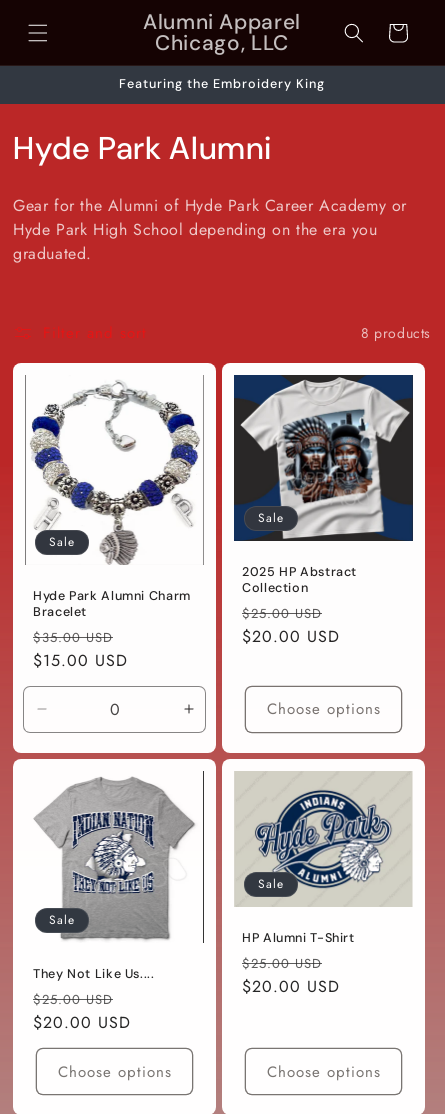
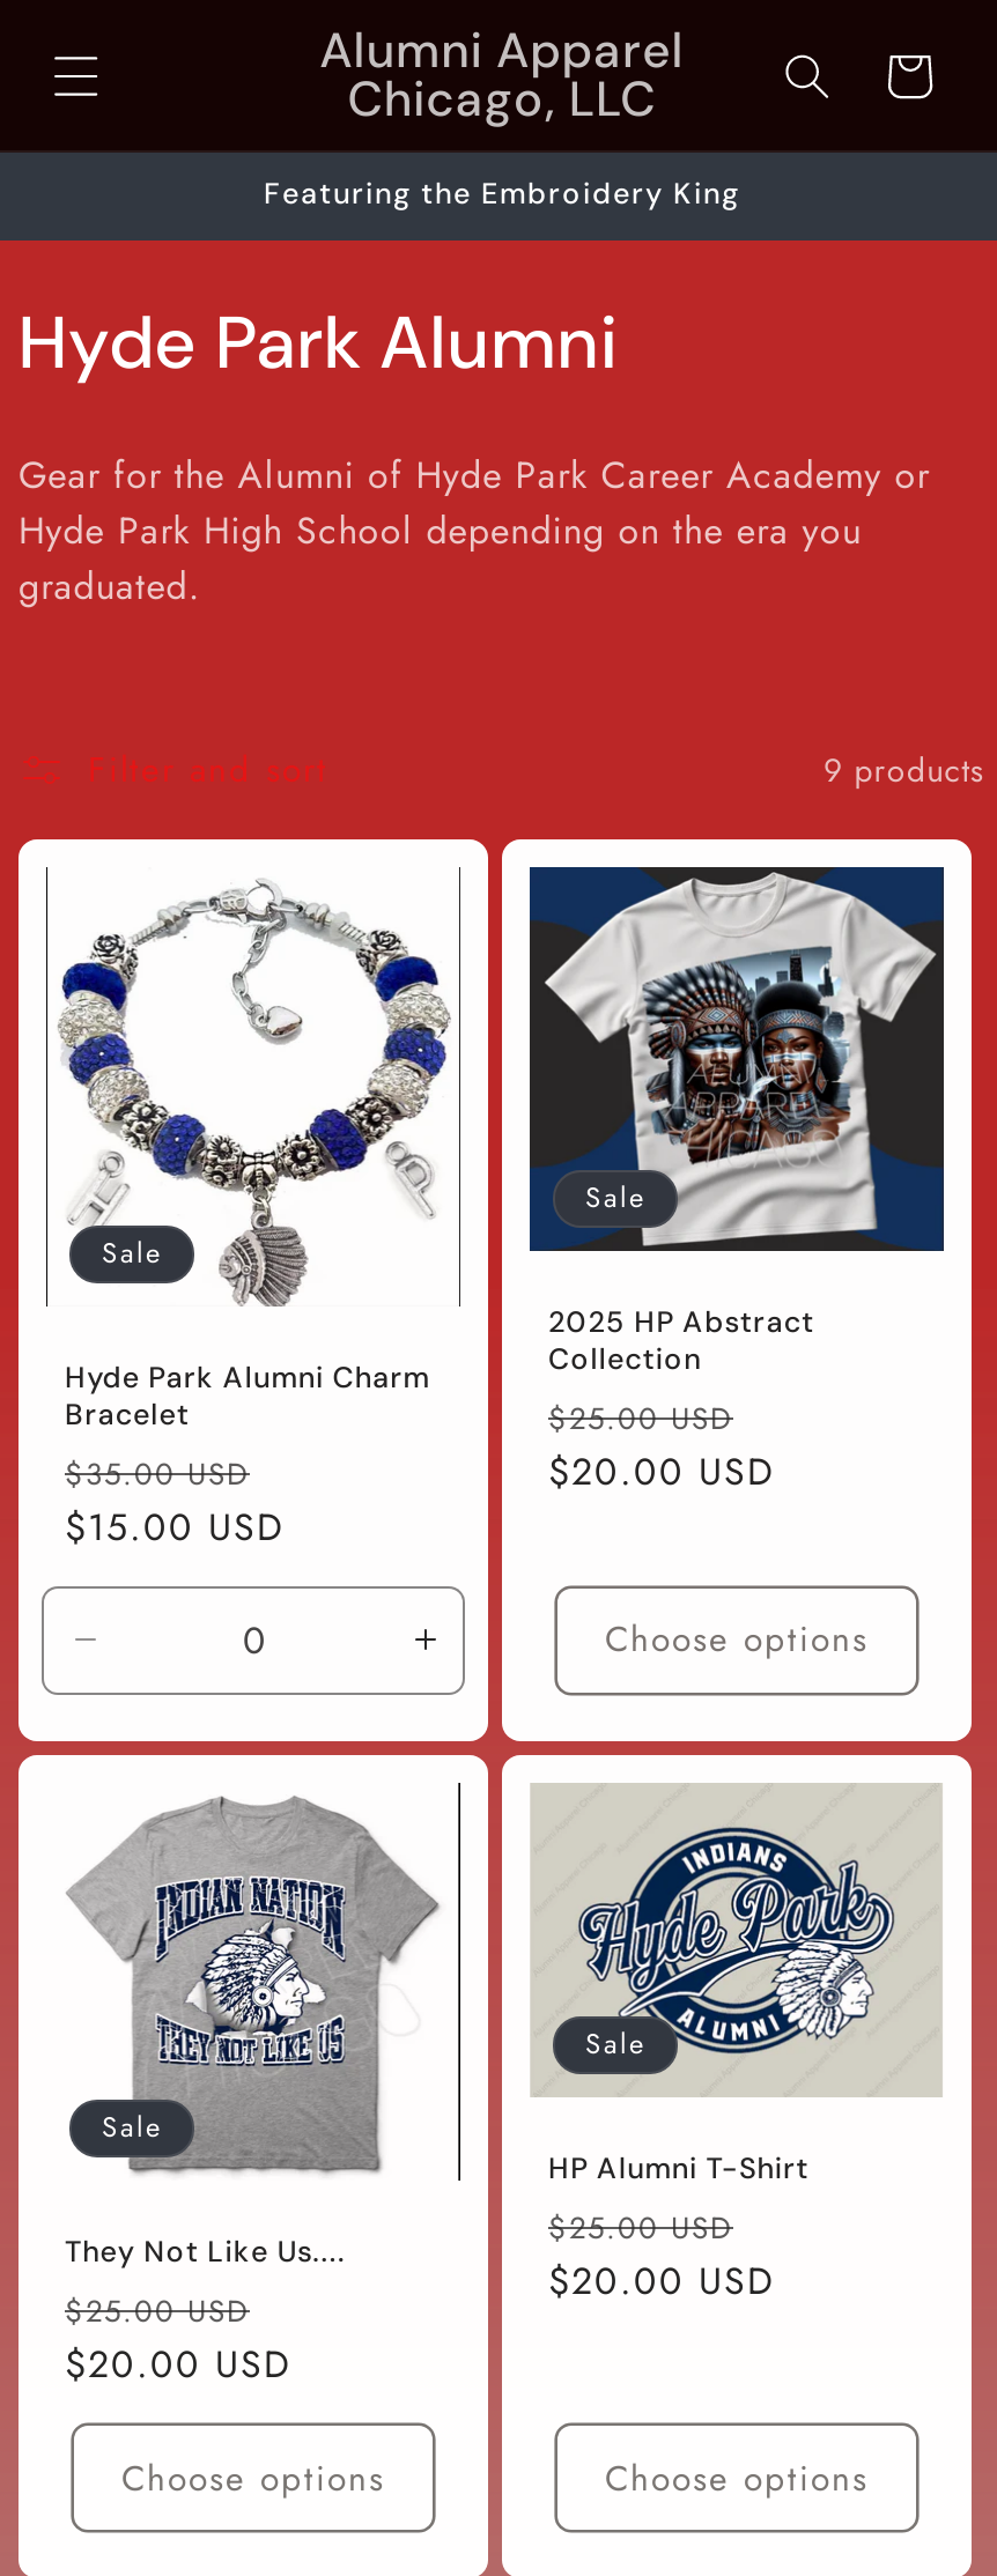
- 8 products
+ 9 products
